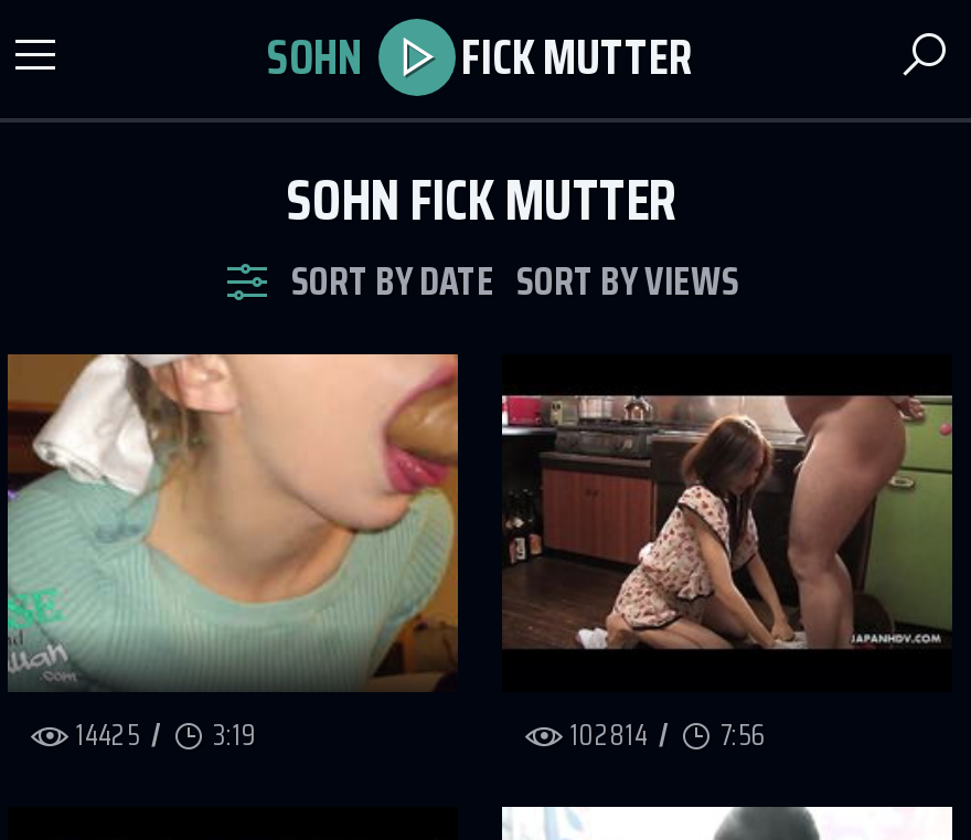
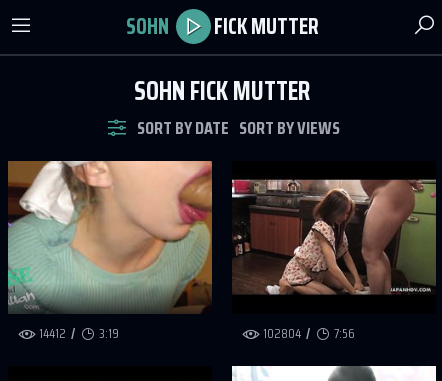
- 14425 3:19
+ 14412 3:19

- 102814 7:56
+ 102804 7:56
